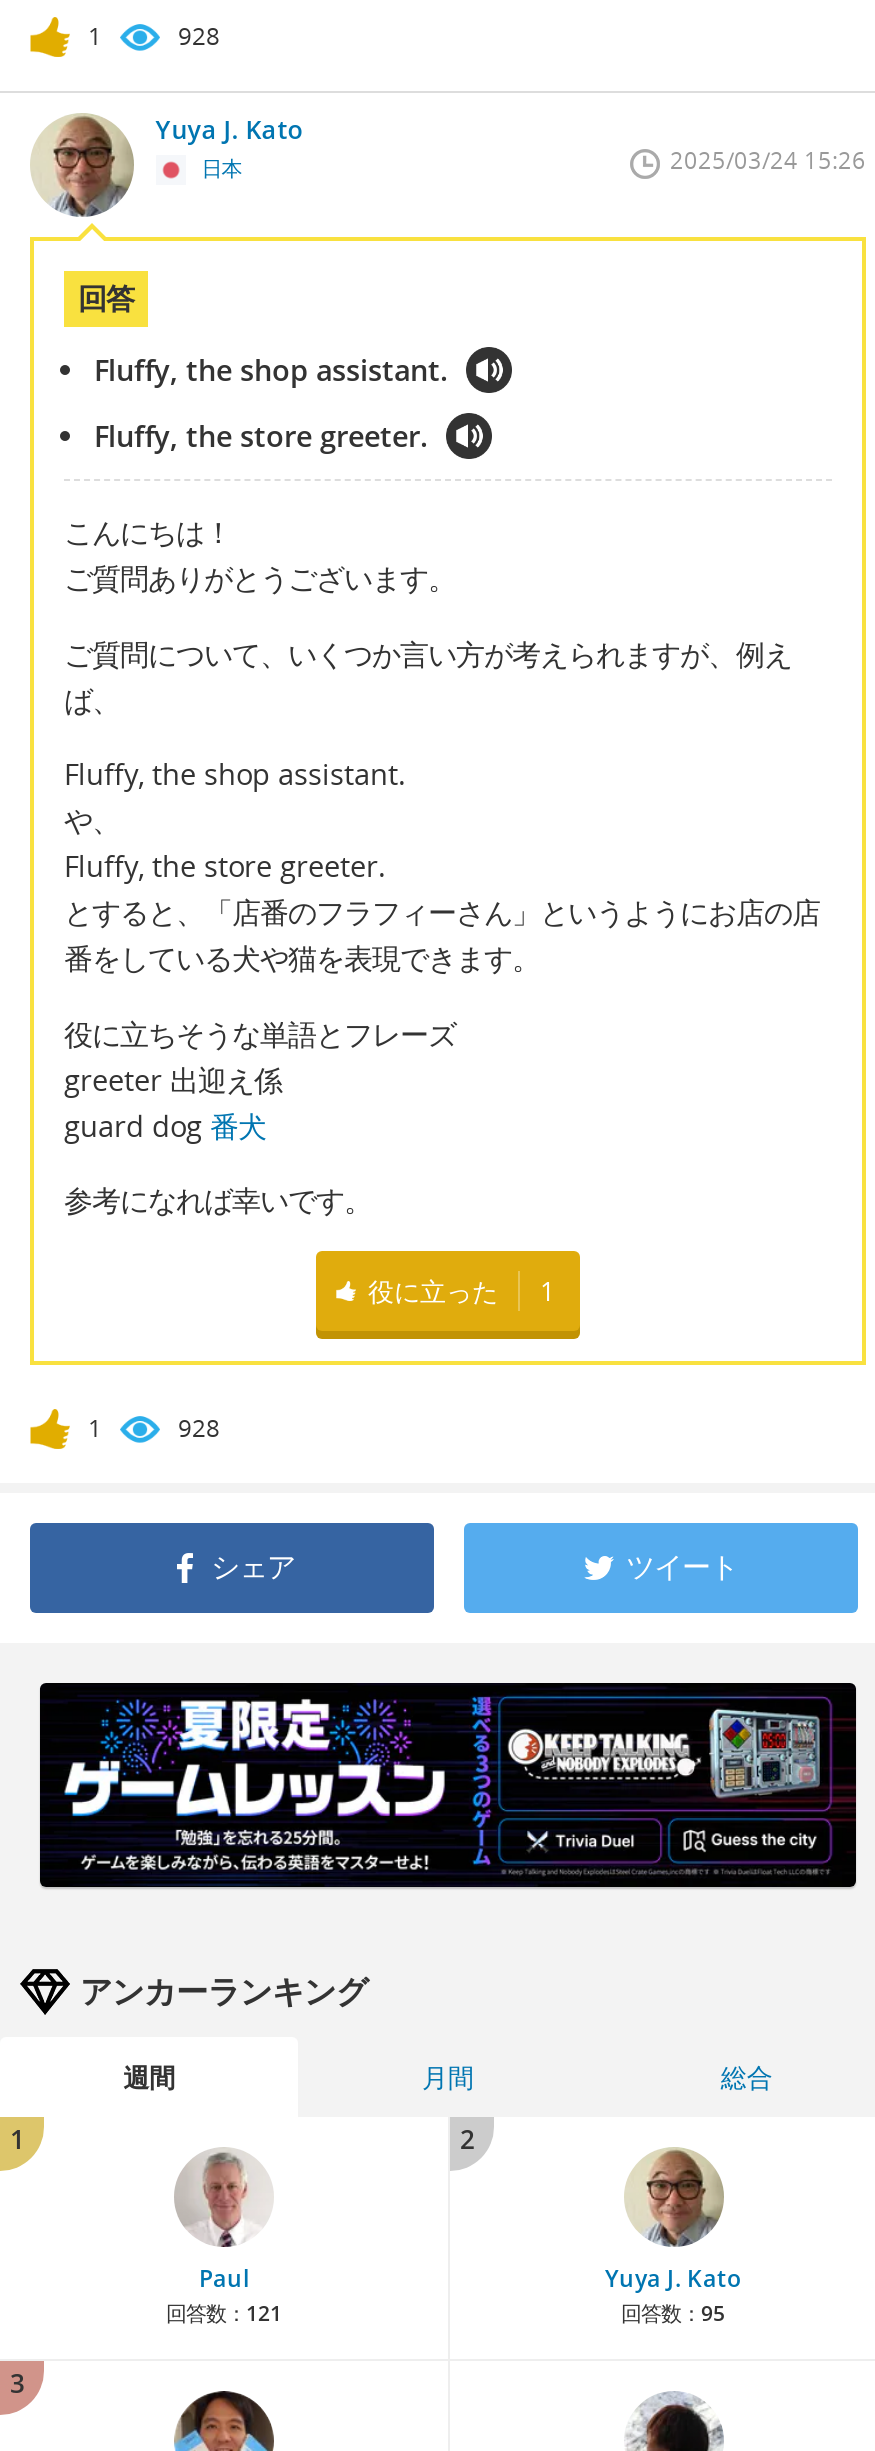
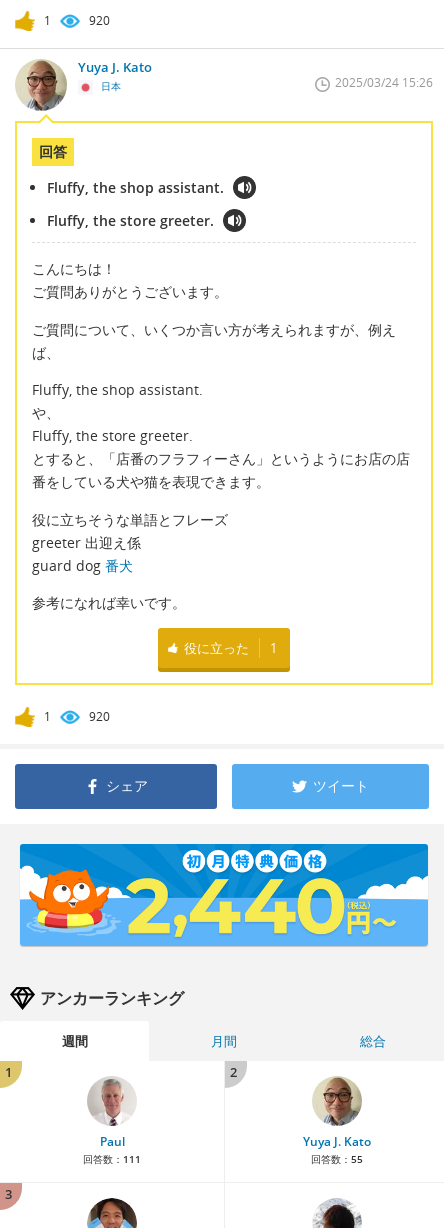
- 928
+ 920

- 928
+ 920

- [image]
+ [image]

- 回答数：121
+ 回答数：111

- 回答数：95
+ 回答数：55
